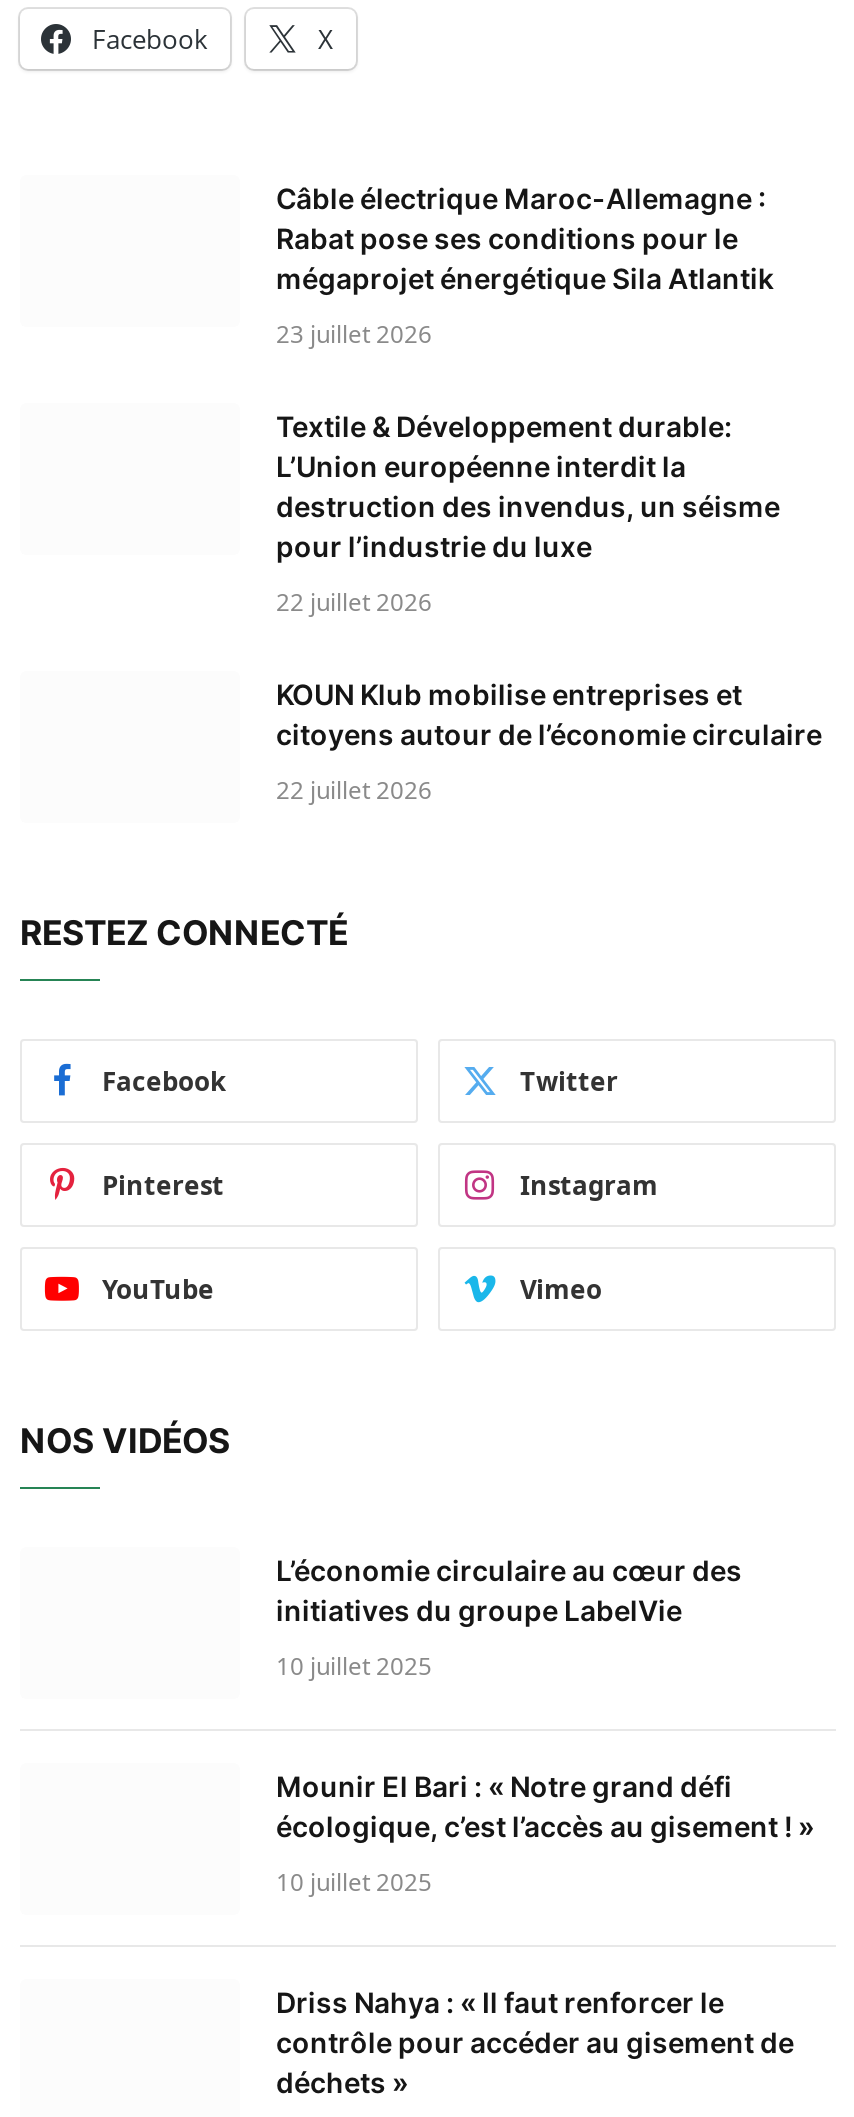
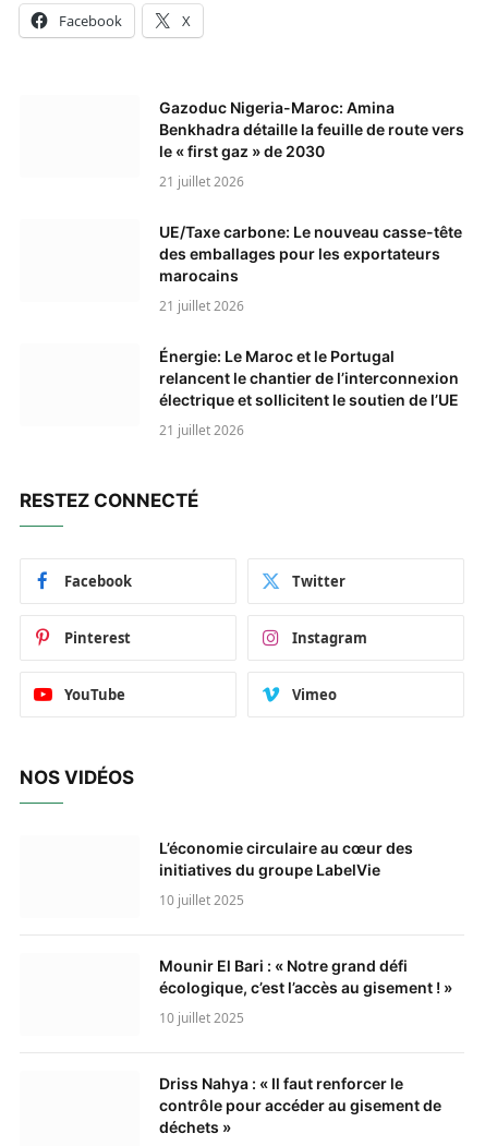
- Câble électrique Maroc-Allemagne :
- Rabat pose ses conditions pour le
- mégaprojet énergétique Sila Atlantik
+ Gazoduc Nigeria-Maroc: Amina
+ Benkhadra détaille la feuille de route vers
+ le « first gaz » de 2030

- 23 juillet 2026
+ 21 juillet 2026

- Textile & Développement durable:
- L’Union européenne interdit la
- destruction des invendus, un séisme
- pour l’industrie du luxe
+ UE/Taxe carbone: Le nouveau casse-tête
+ des emballages pour les exportateurs
+ marocains

- 22 juillet 2026
+ 21 juillet 2026

- KOUN Klub mobilise entreprises et
- citoyens autour de l’économie circulaire
+ Énergie: Le Maroc et le Portugal
+ relancent le chantier de l’interconnexion
+ électrique et sollicitent le soutien de l’UE

- 22 juillet 2026
+ 21 juillet 2026
